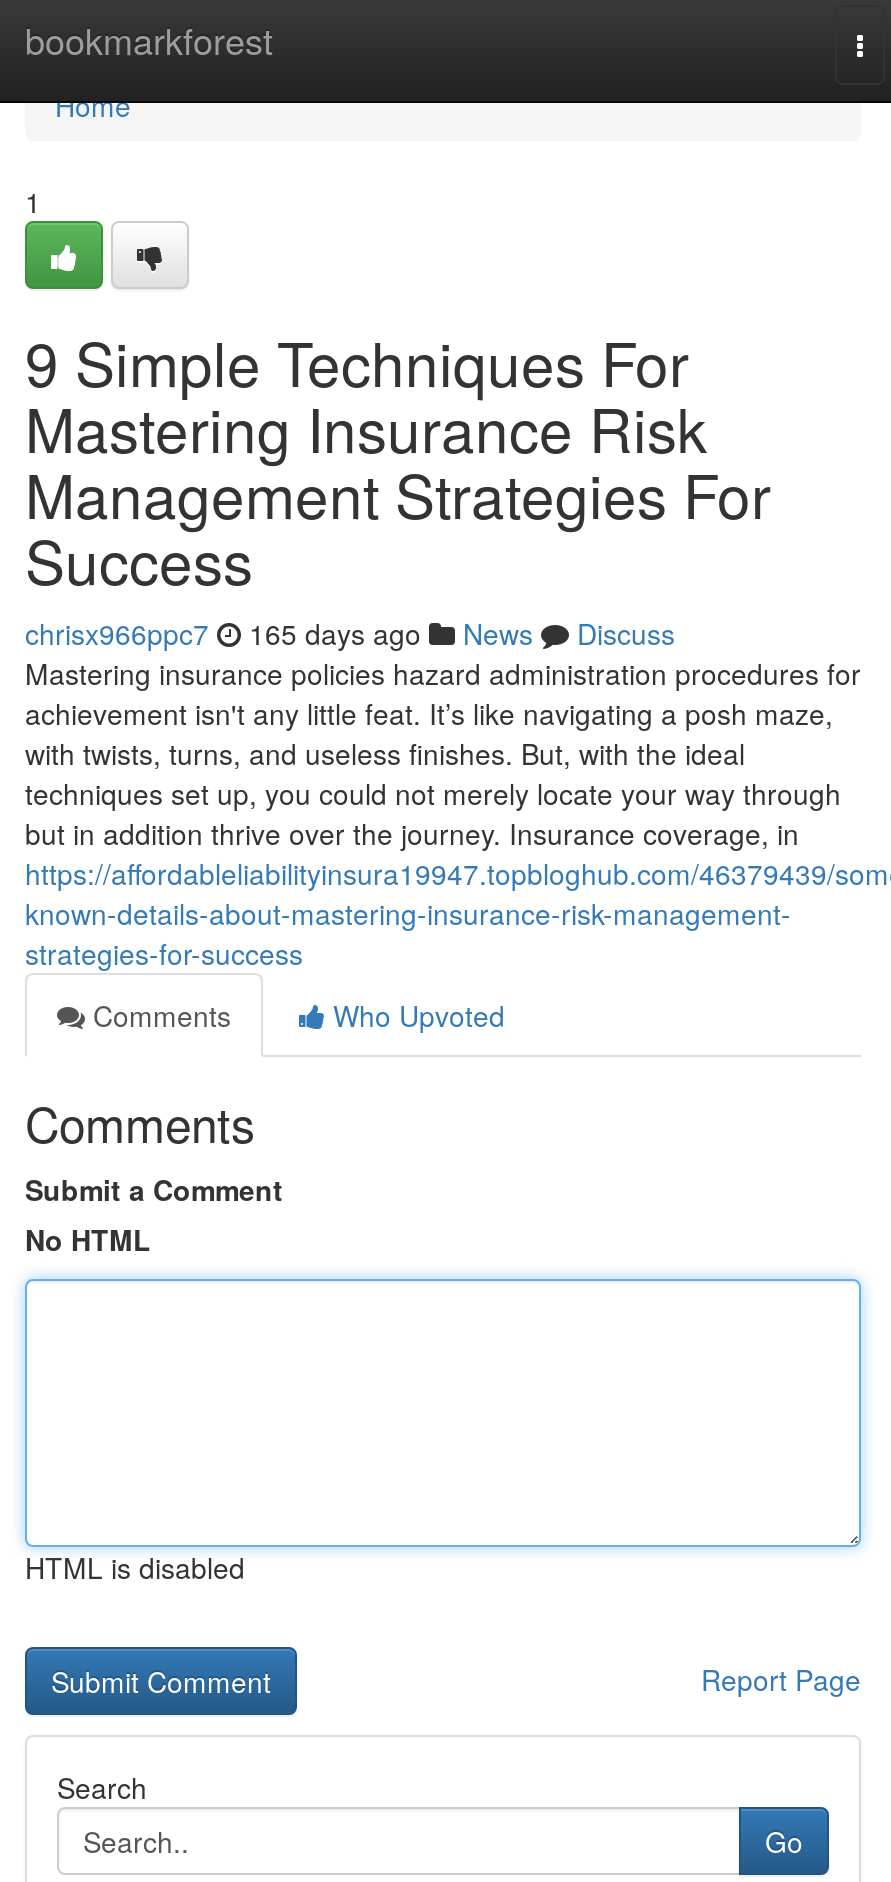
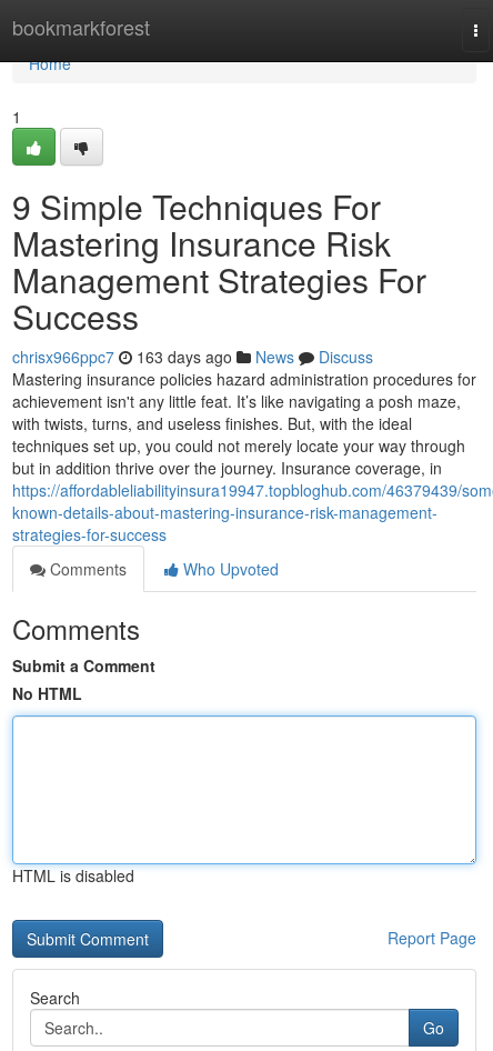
- chrisx966ppc7 165 days ago News Discuss
+ chrisx966ppc7 163 days ago News Discuss
